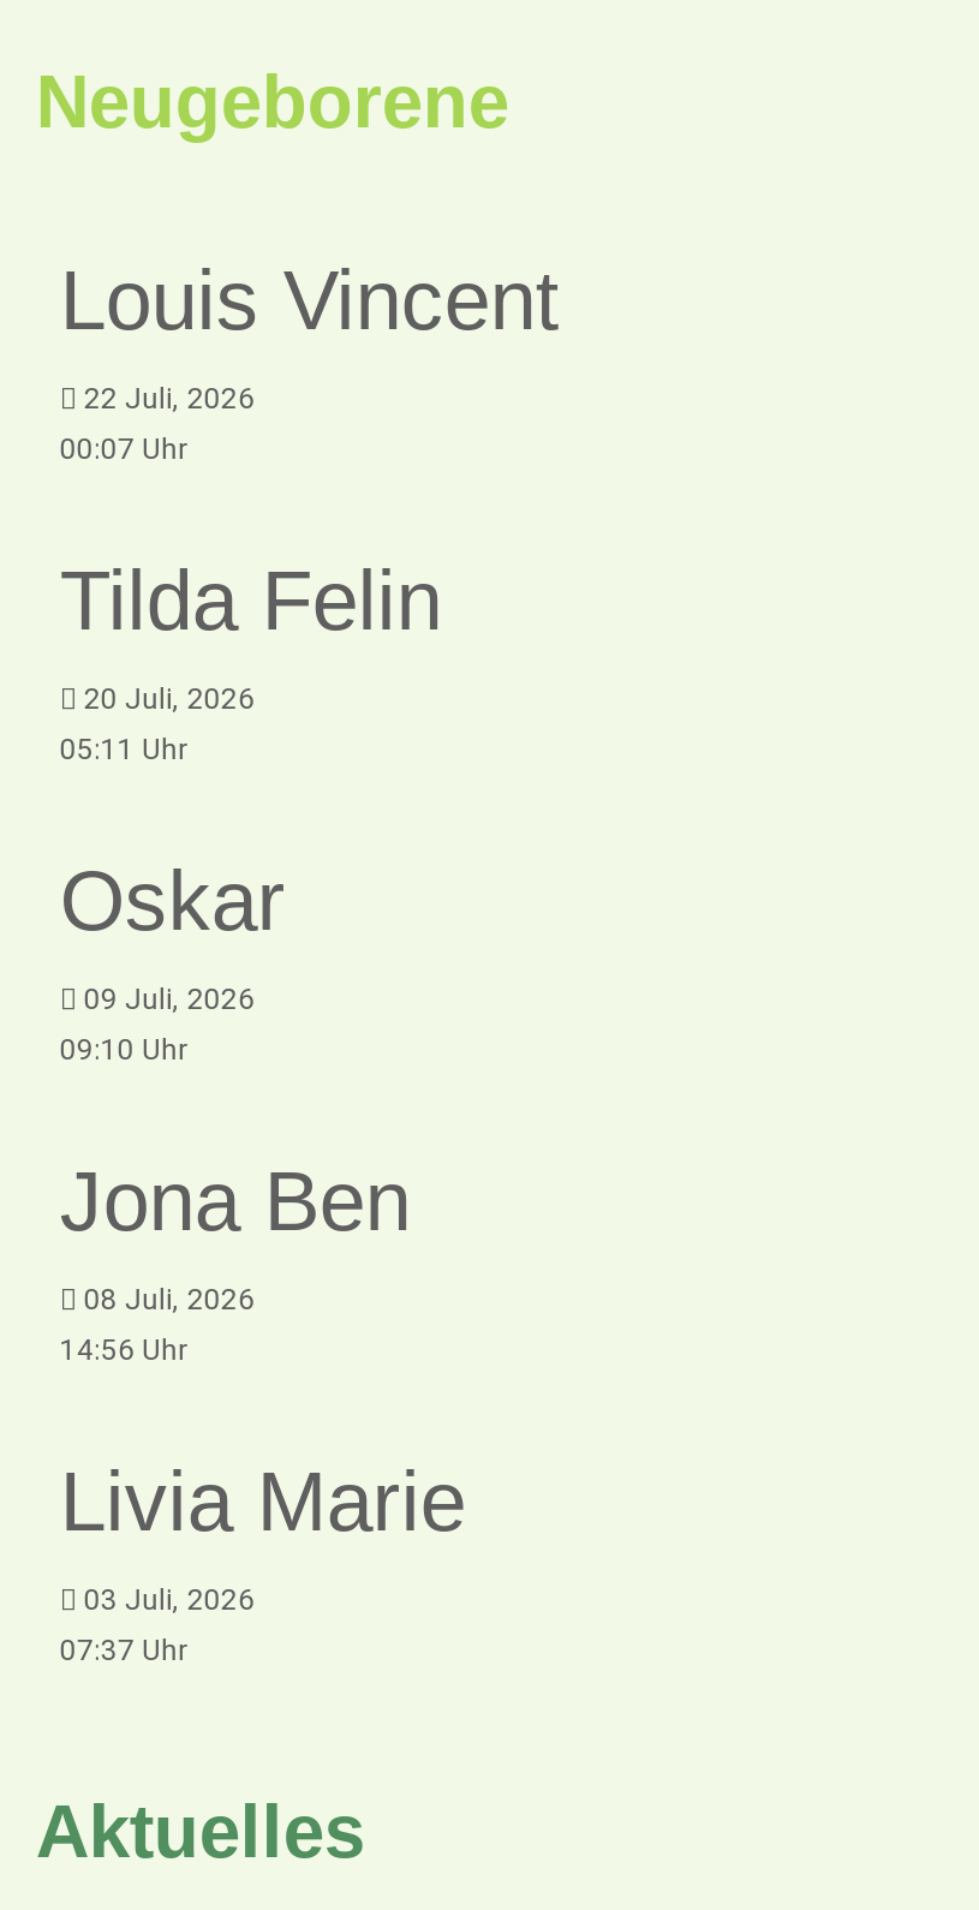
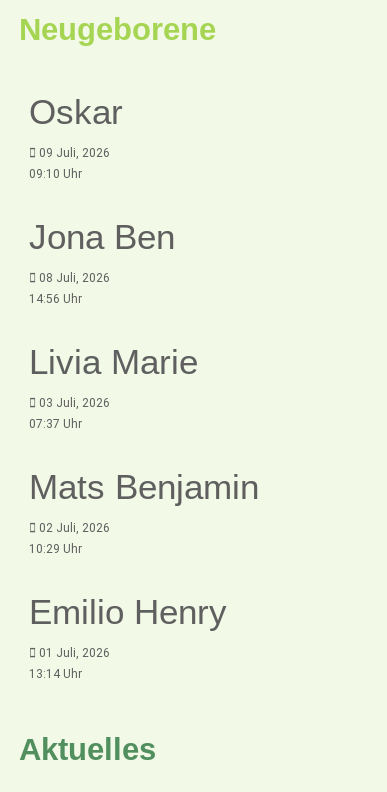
- Louis Vincent
- 22 Juli, 2026
- 00:07 Uhr
- Tilda Felin
- 20 Juli, 2026
- 05:11 Uhr

moved up: Oskar | 09:10 Uhr | Jona Ben | 14:56 Uhr | Livia Marie | 07:37 Uhr

+ Mats Benjamin
+ 02 Juli, 2026
+ 10:29 Uhr
+ Emilio Henry
+ 01 Juli, 2026
+ 13:14 Uhr
